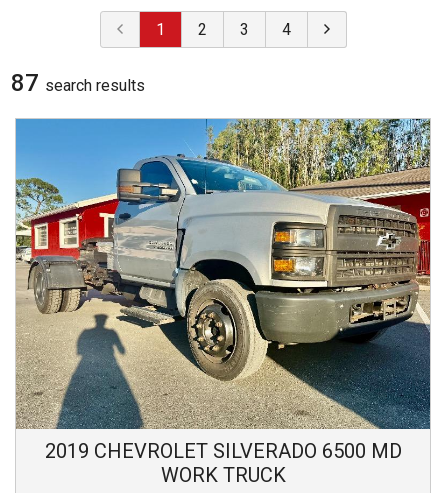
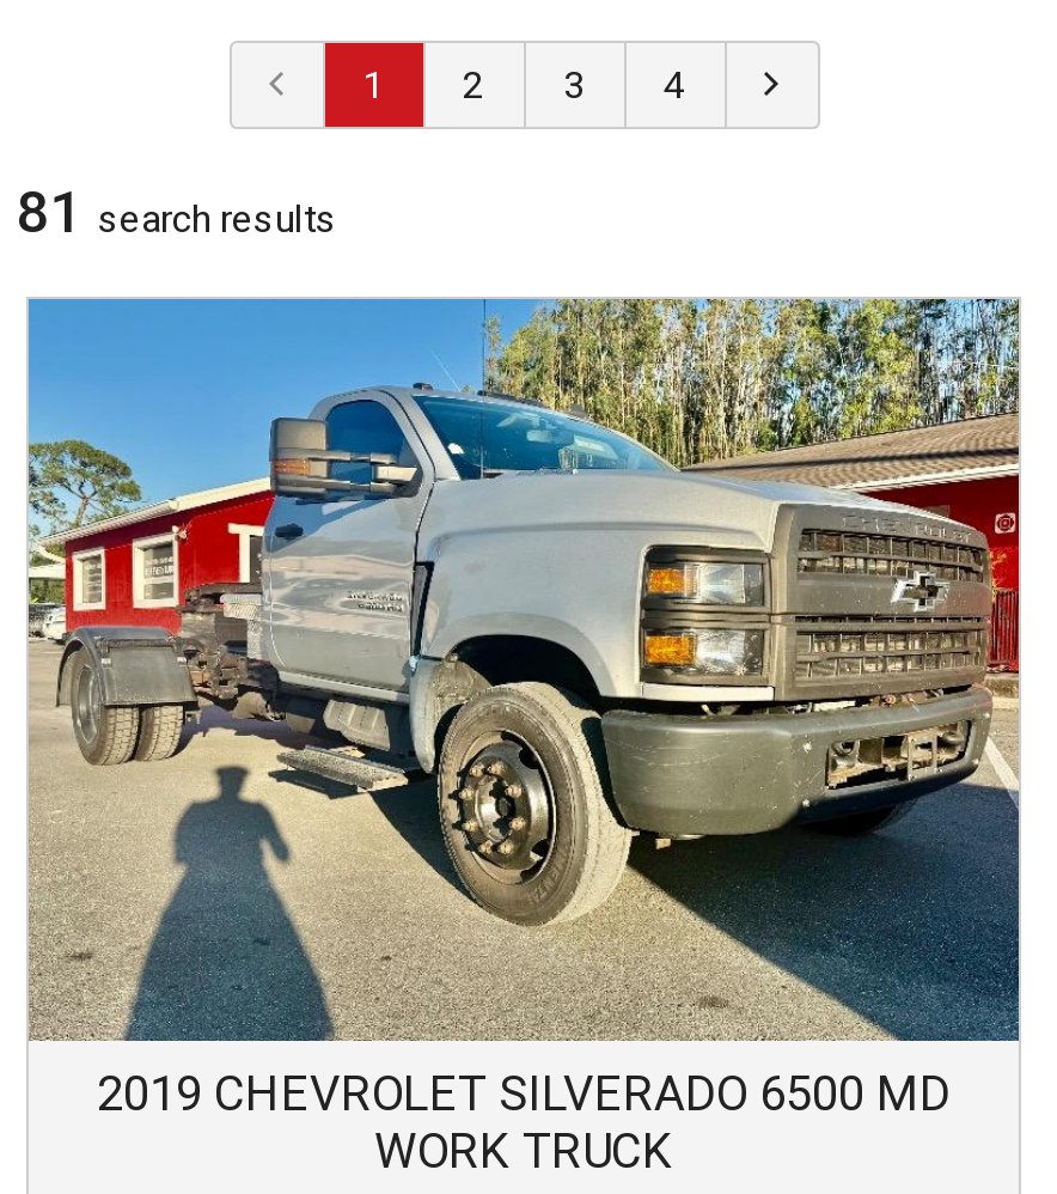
- 87 search results
+ 81 search results
